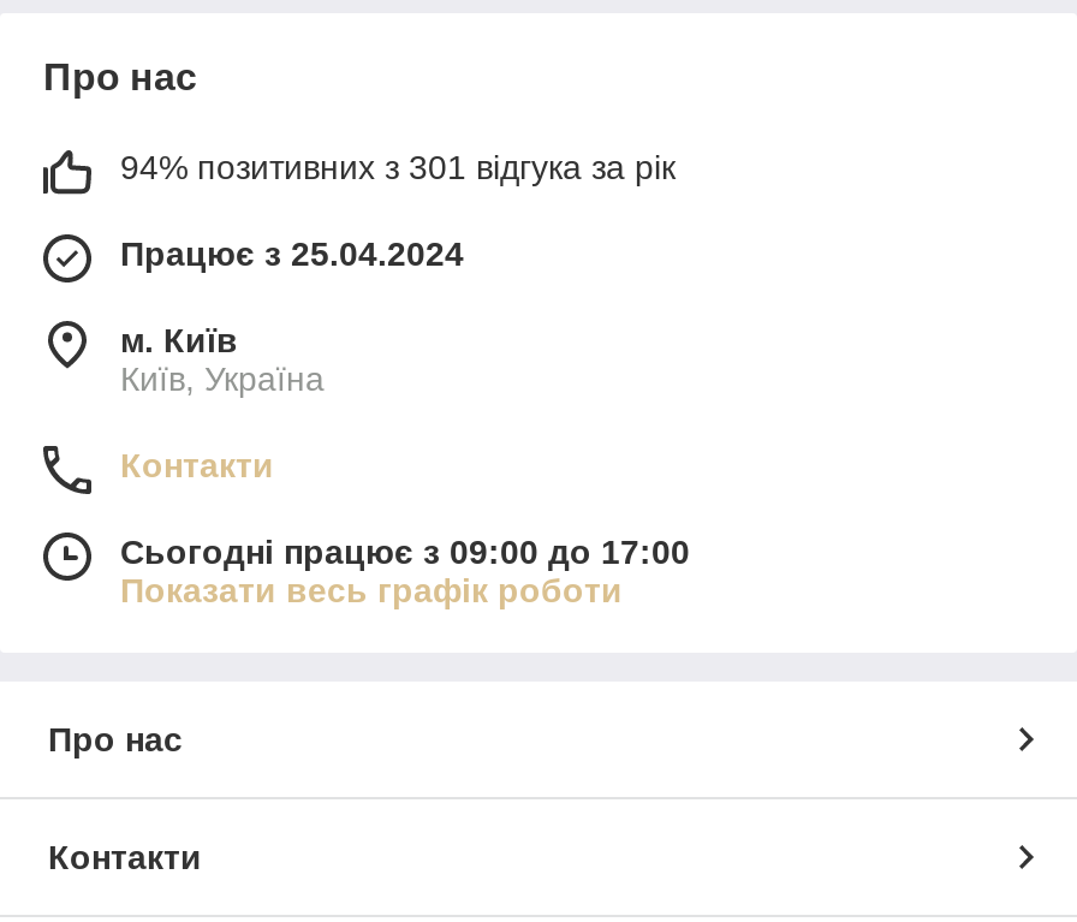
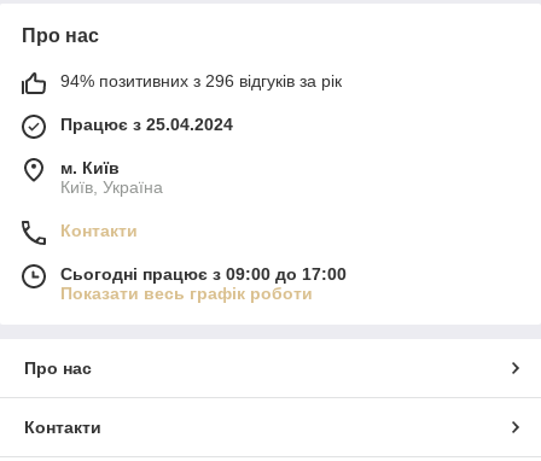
- 94% позитивних з 301 відгука за рік
+ 94% позитивних з 296 відгуків за рік
